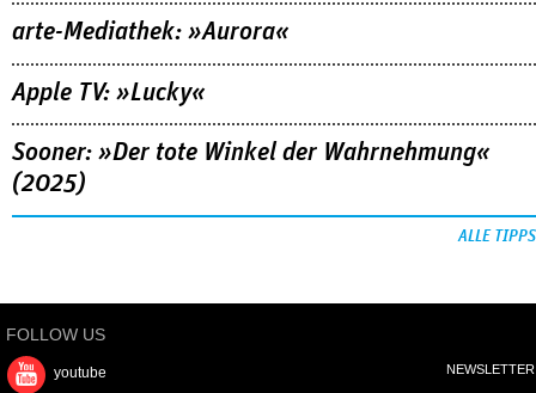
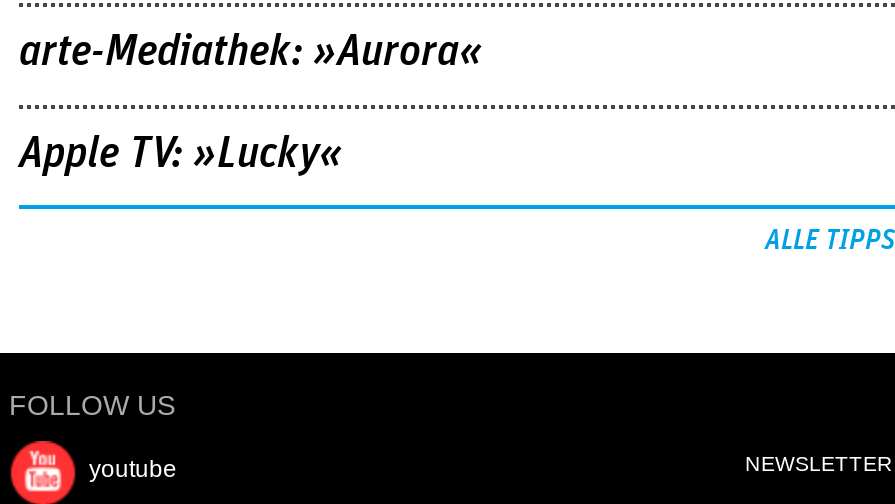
- Sooner: »Der tote Winkel der Wahrnehmung«
- (2025)
